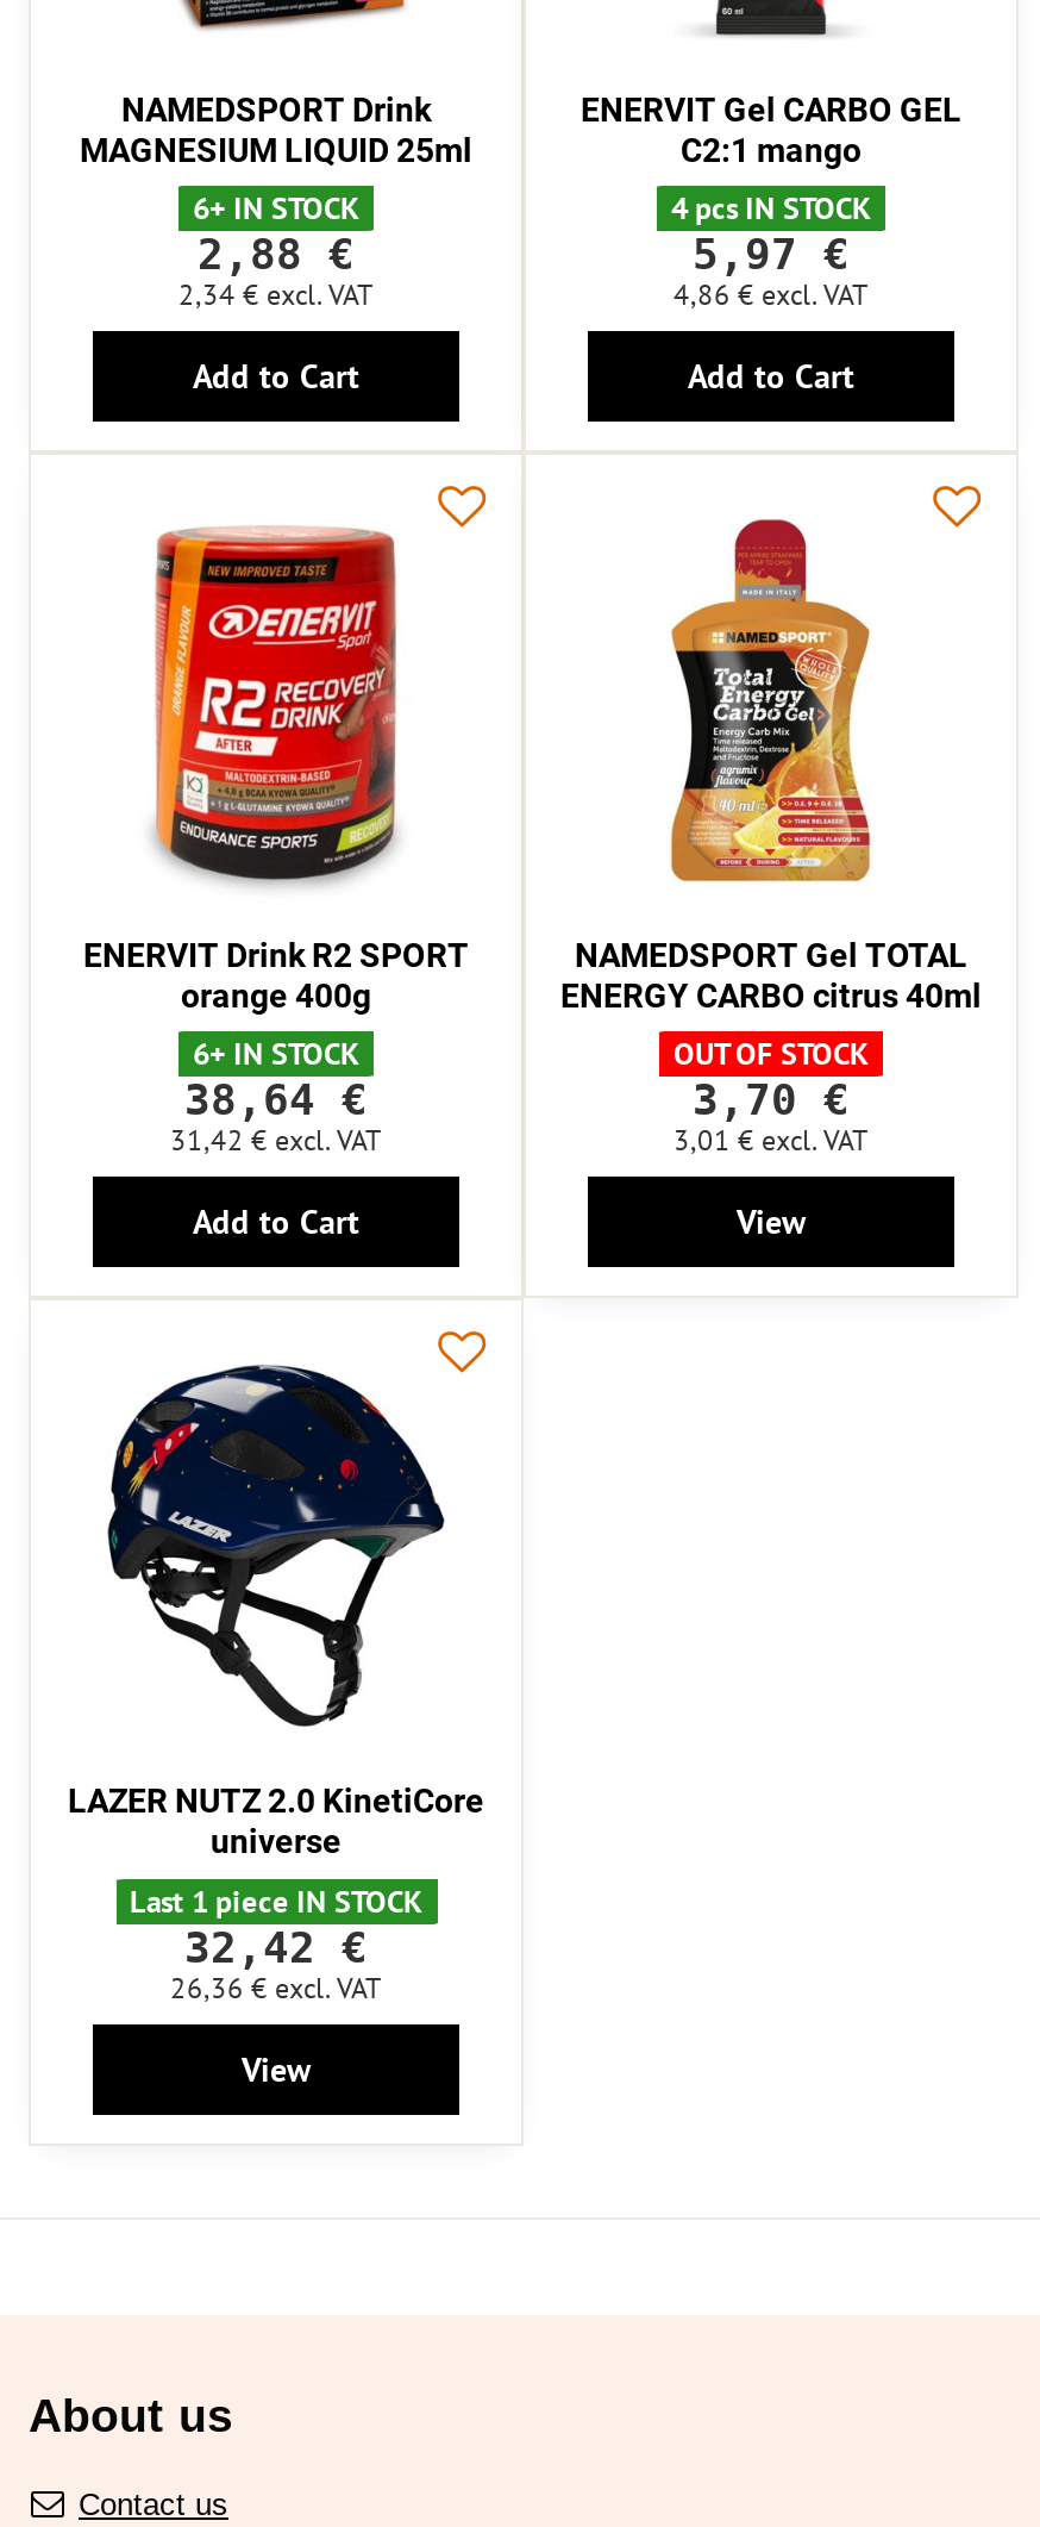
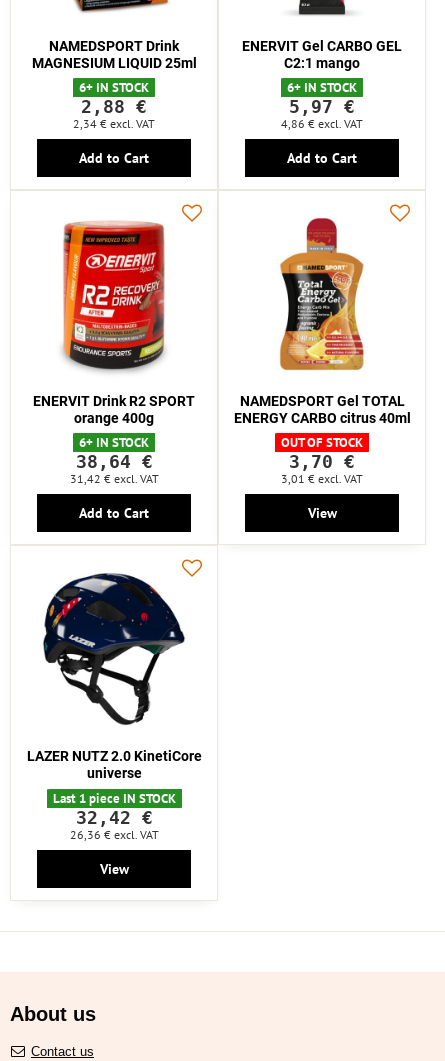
- 4 pcs IN STOCK
+ 6+ IN STOCK
